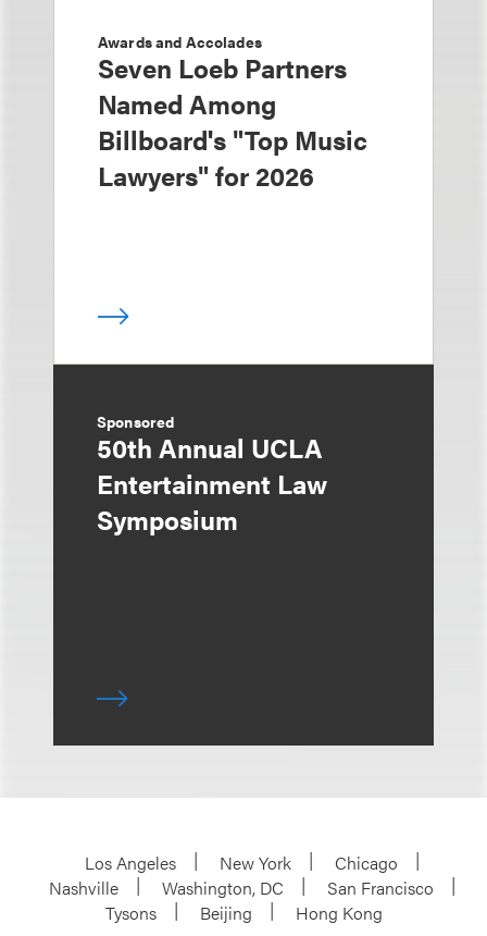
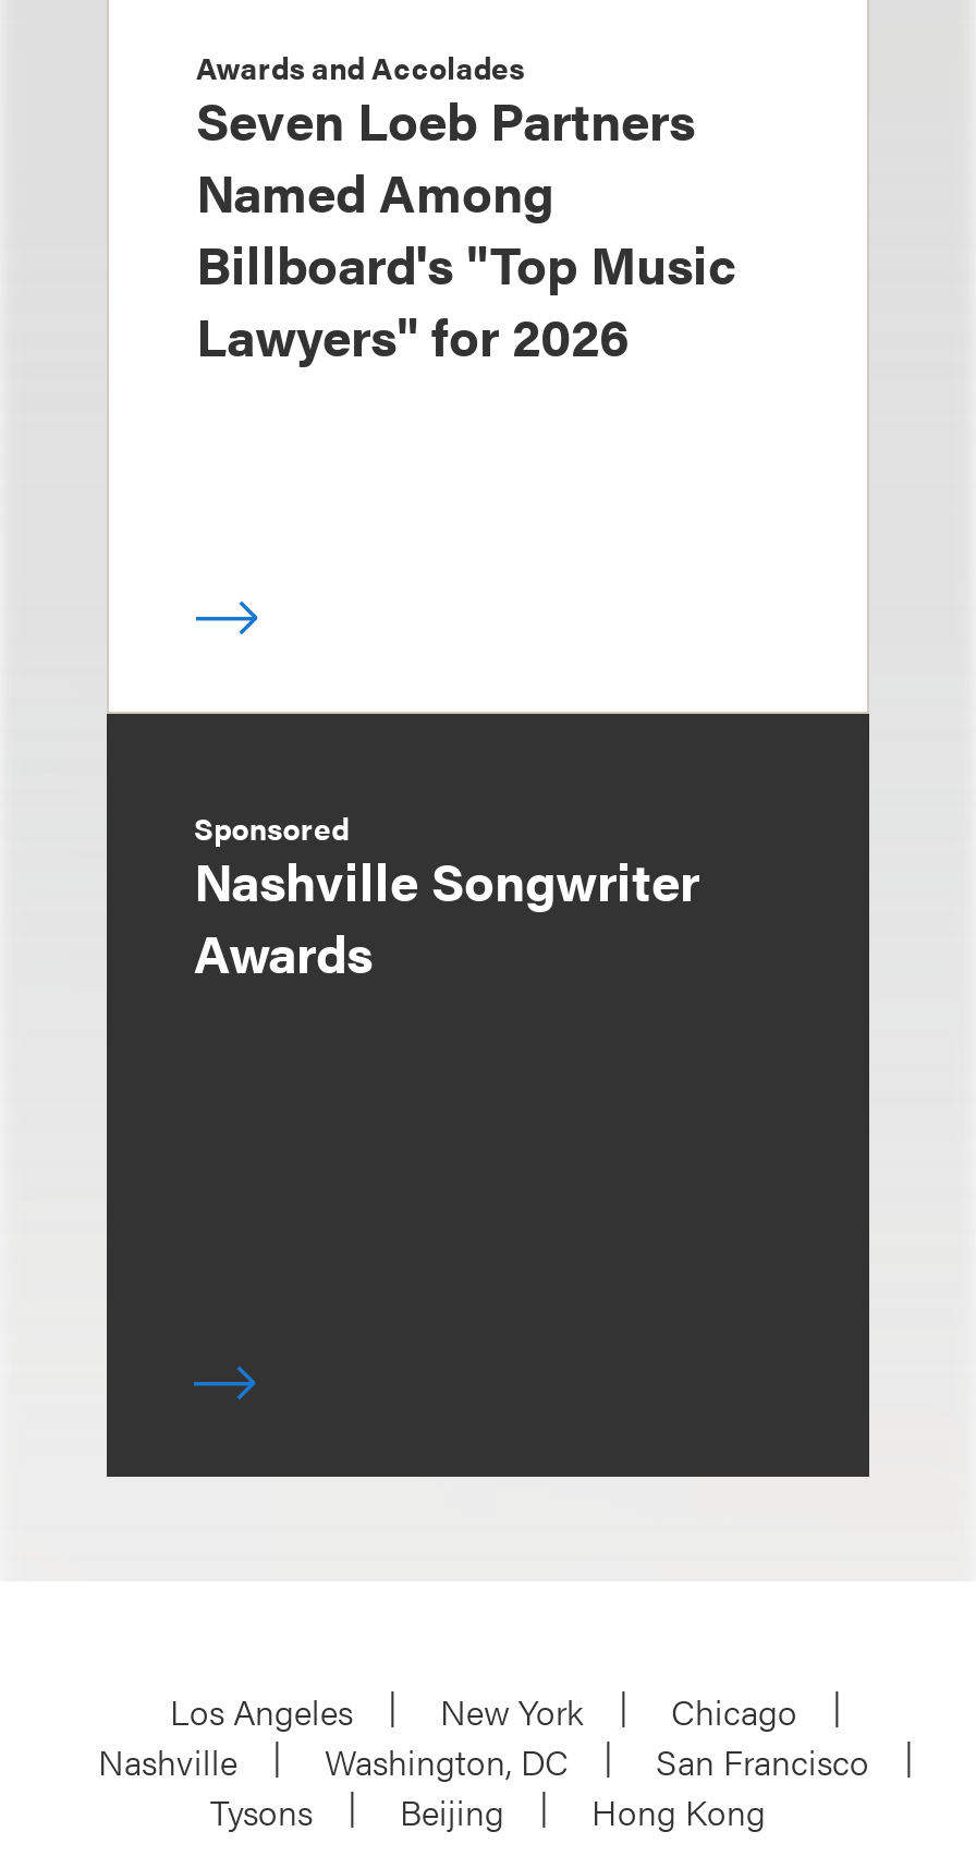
- 50th Annual UCLA
- Entertainment Law
- Symposium
+ Nashville Songwriter
+ Awards
